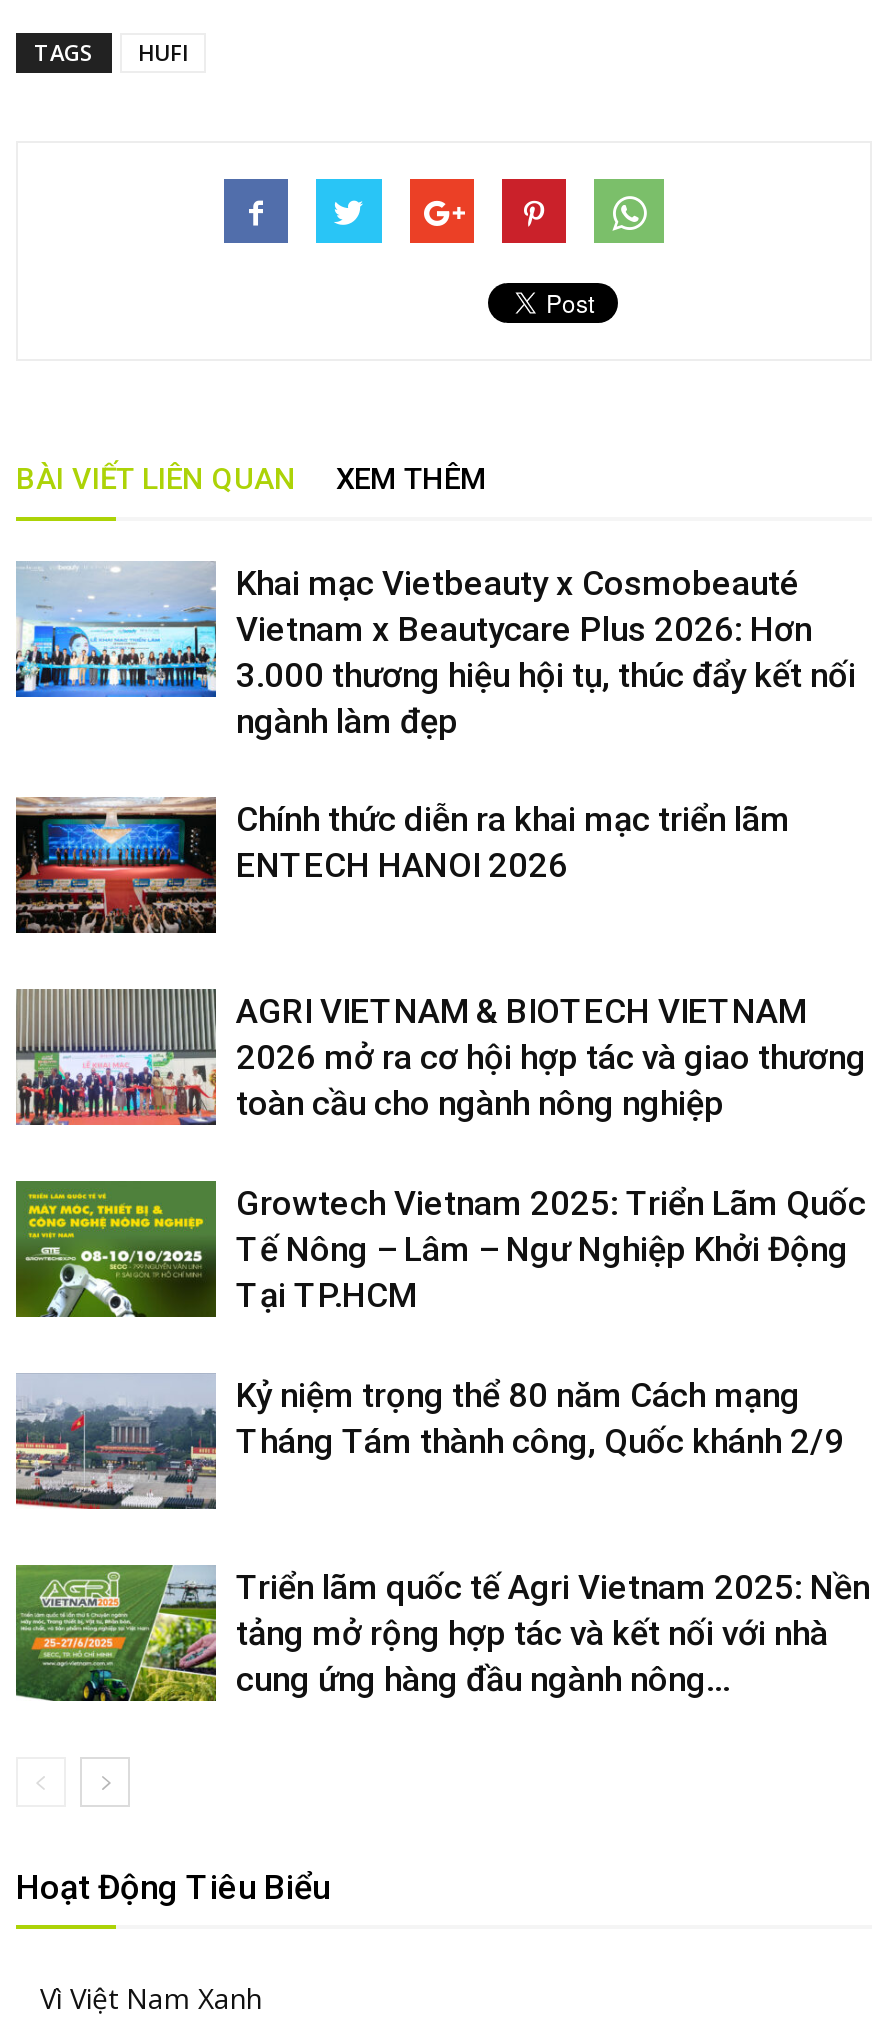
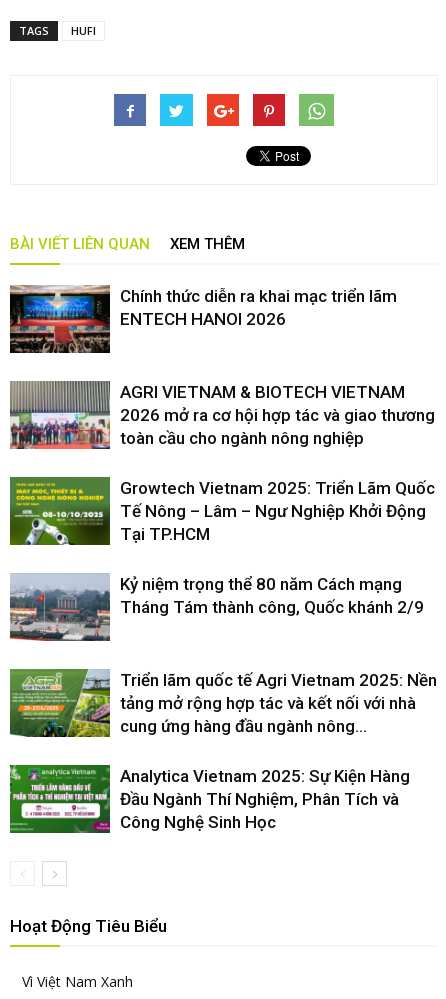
- [image]
- Khai mạc Vietbeauty x Cosmobeauté
- Vietnam x Beautycare Plus 2026: Hơn
- 3.000 thương hiệu hội tụ, thúc đẩy kết nối
- ngành làm đẹp

moved up: [image] | Chính thức diễn ra khai mạc triển lãm | ENTECH HANOI 2026 | ... | tảng mở rộng hợp tác và kết nối với nhà | cung ứng hàng đầu ngành nông...

+ [image]
+ Analytica Vietnam 2025: Sự Kiện Hàng
+ Đầu Ngành Thí Nghiệm, Phân Tích và
+ Công Nghệ Sinh Học
